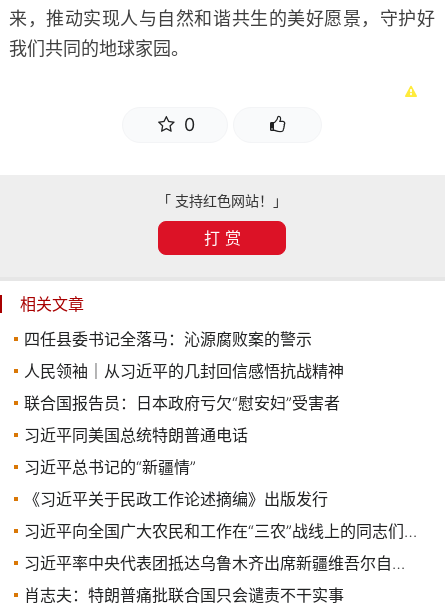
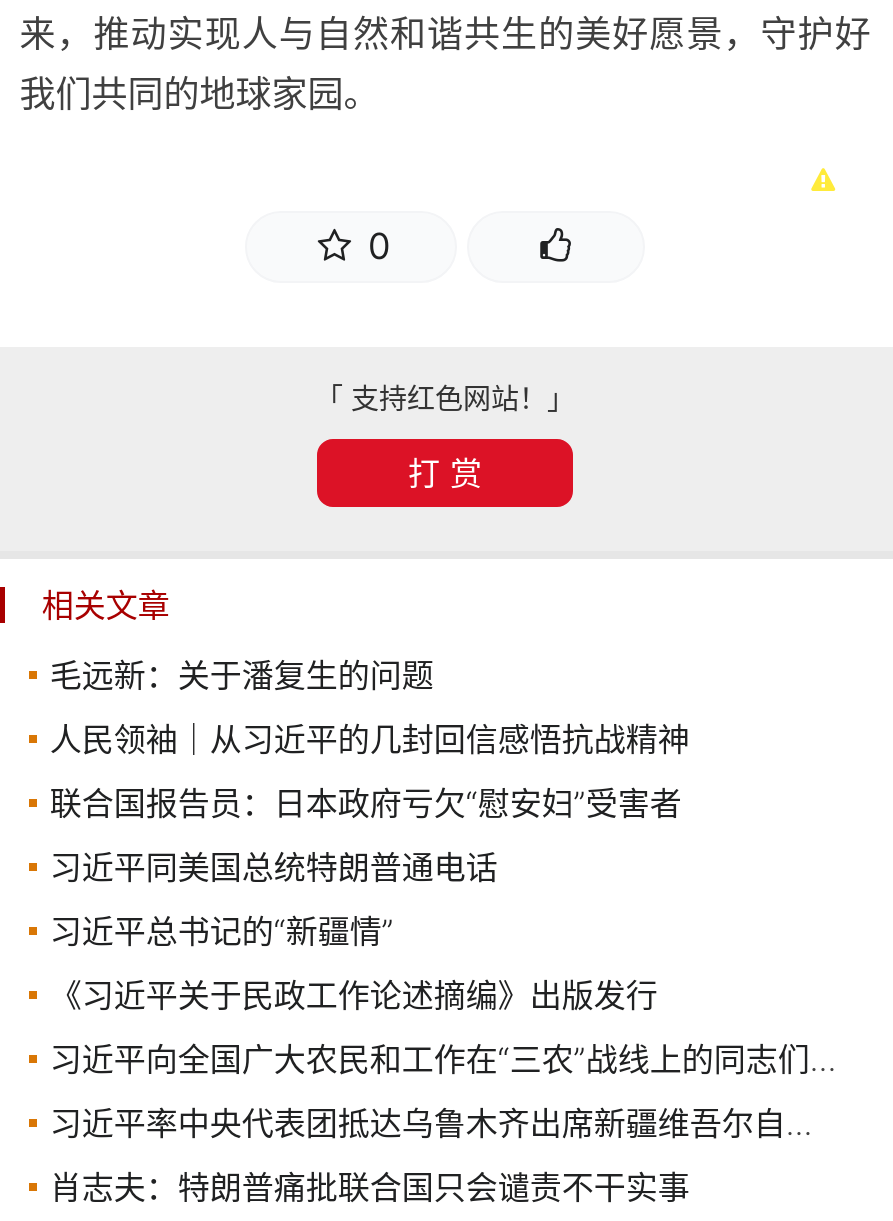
- 四任县委书记全落马：沁源腐败案的警示
+ 毛远新：关于潘复生的问题
